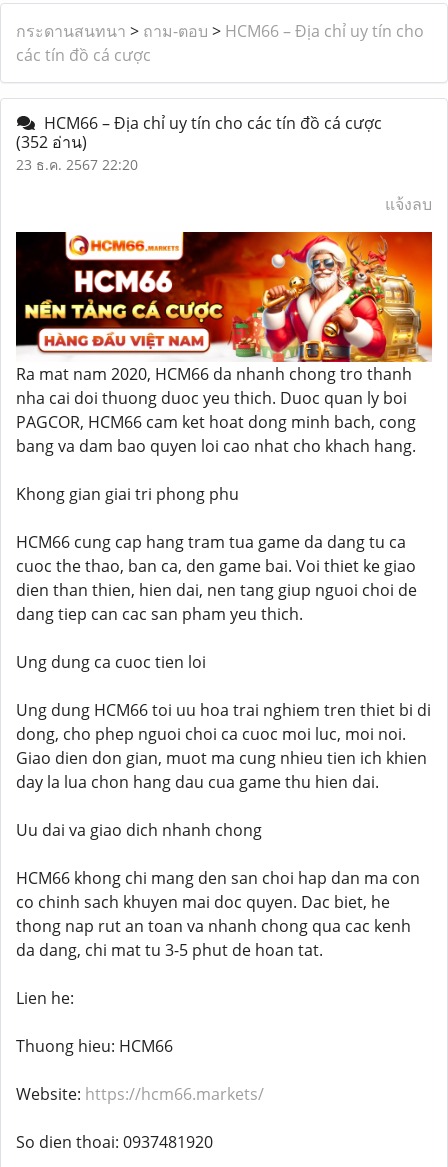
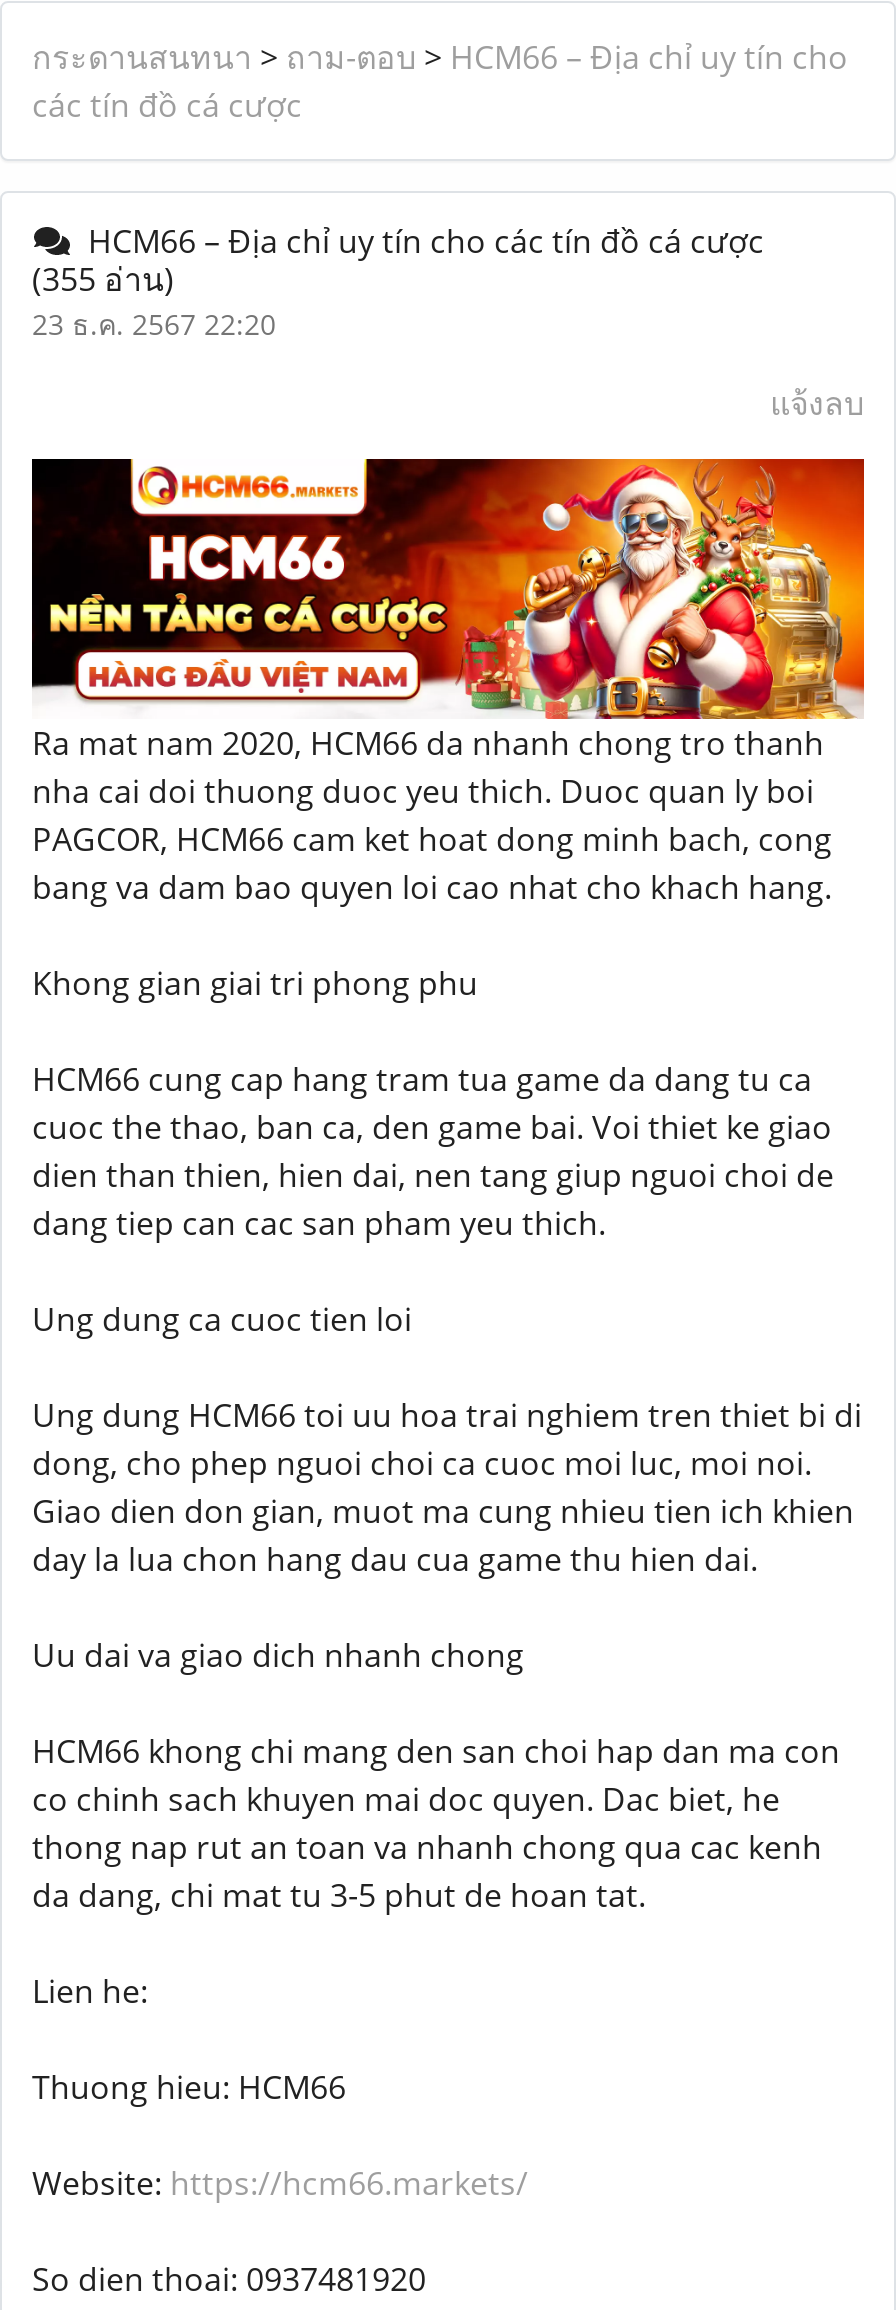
- (352 อ่าน)
+ (355 อ่าน)
